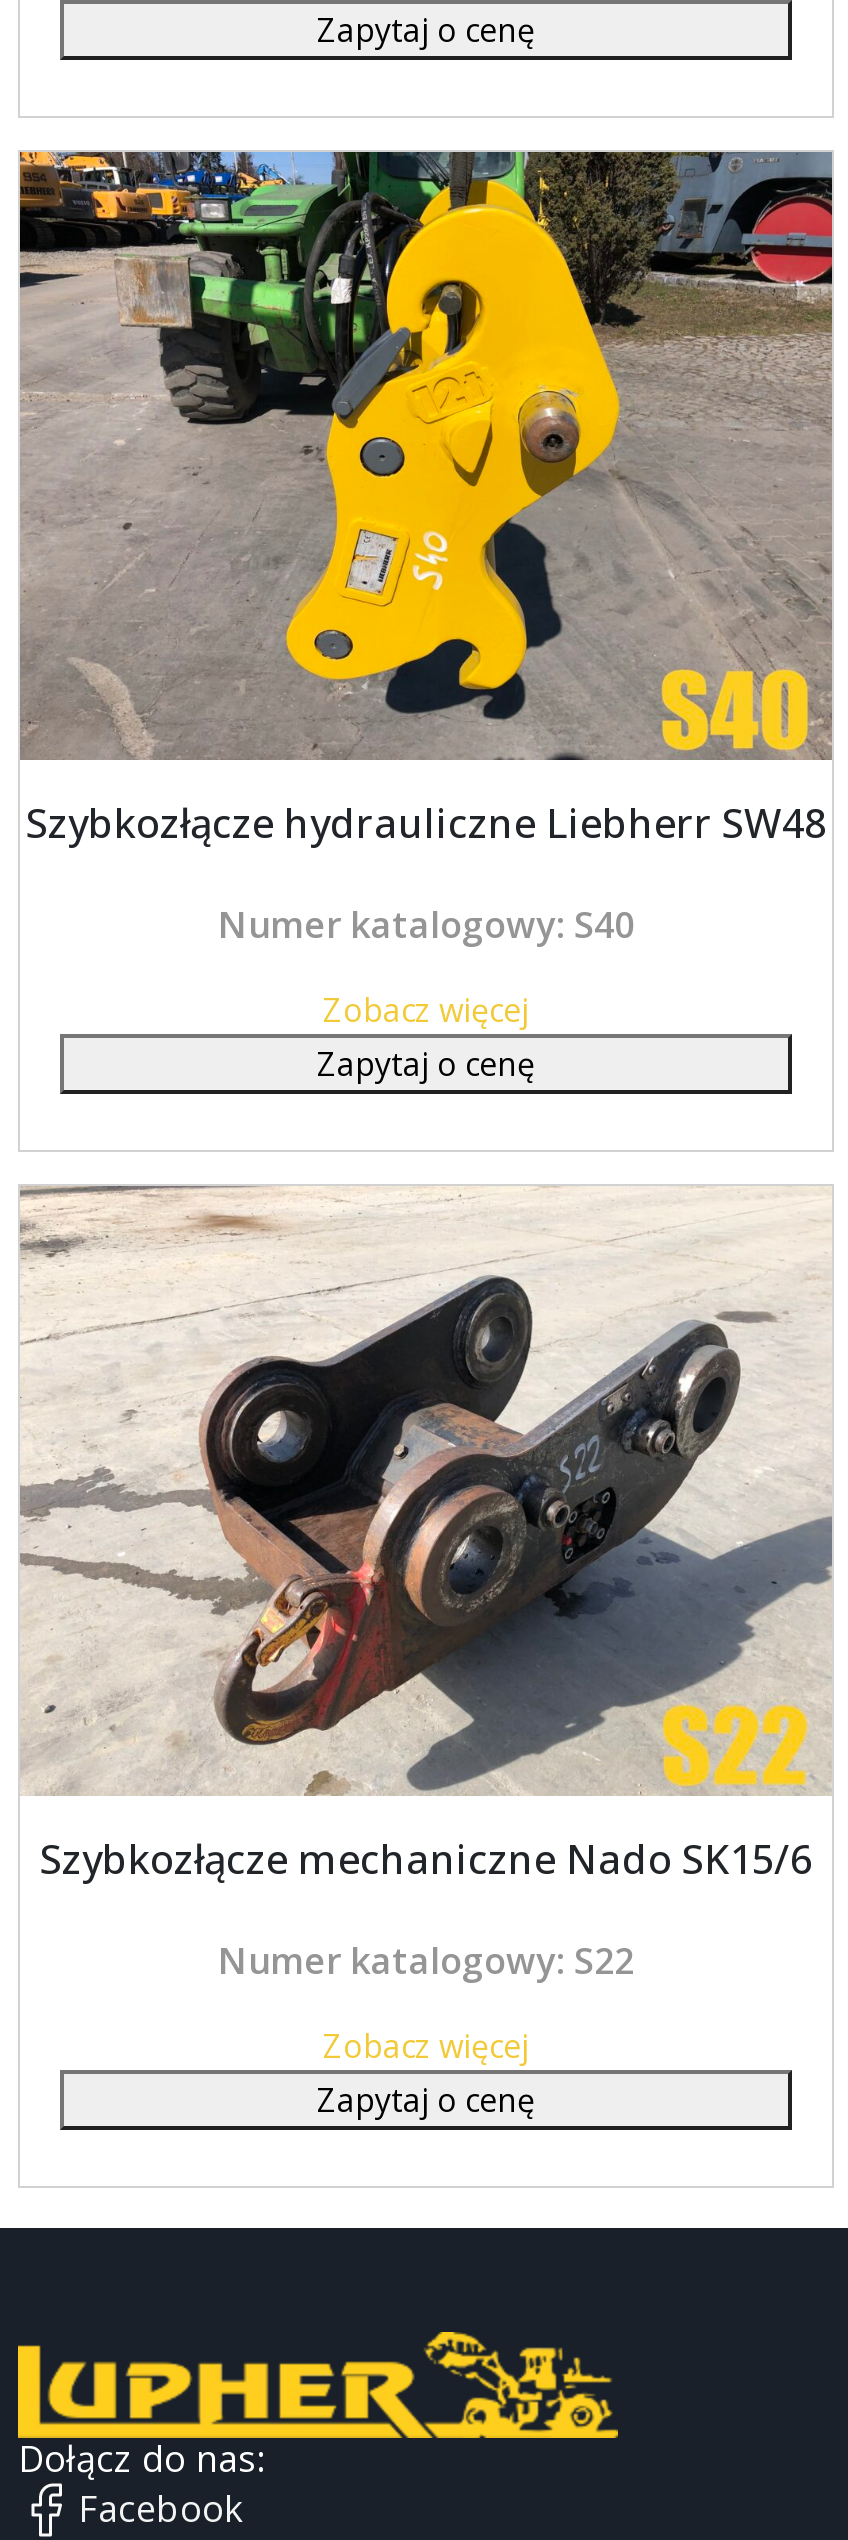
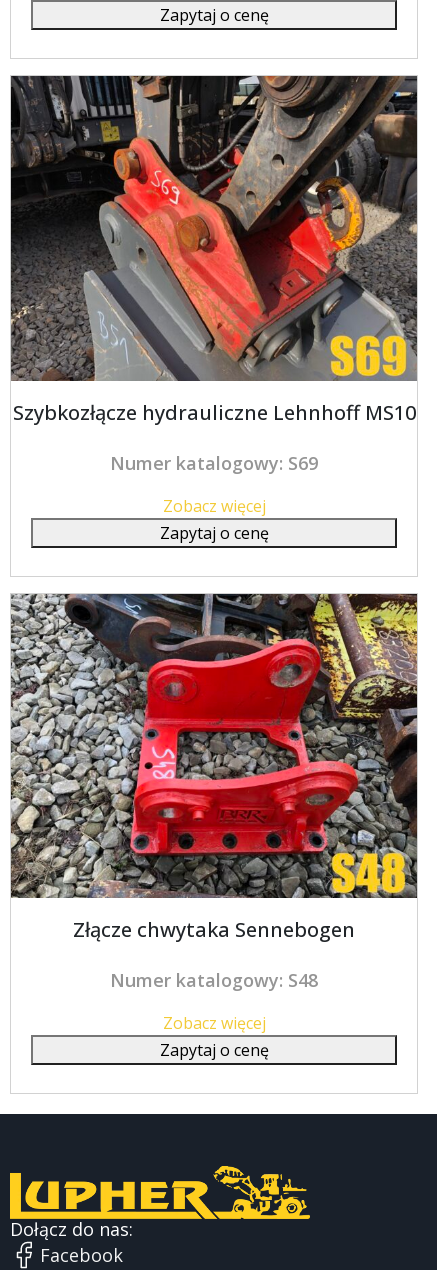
- [image]
- Szybkozłącze hydrauliczne Liebherr SW48
+ [image]
+ Szybkozłącze hydrauliczne Lehnhoff MS10

- Numer katalogowy: S40
+ Numer katalogowy: S69

- [image]
- Szybkozłącze mechaniczne Nado SK15/6
+ [image]
+ Złącze chwytaka Sennebogen

- Numer katalogowy: S22
+ Numer katalogowy: S48
